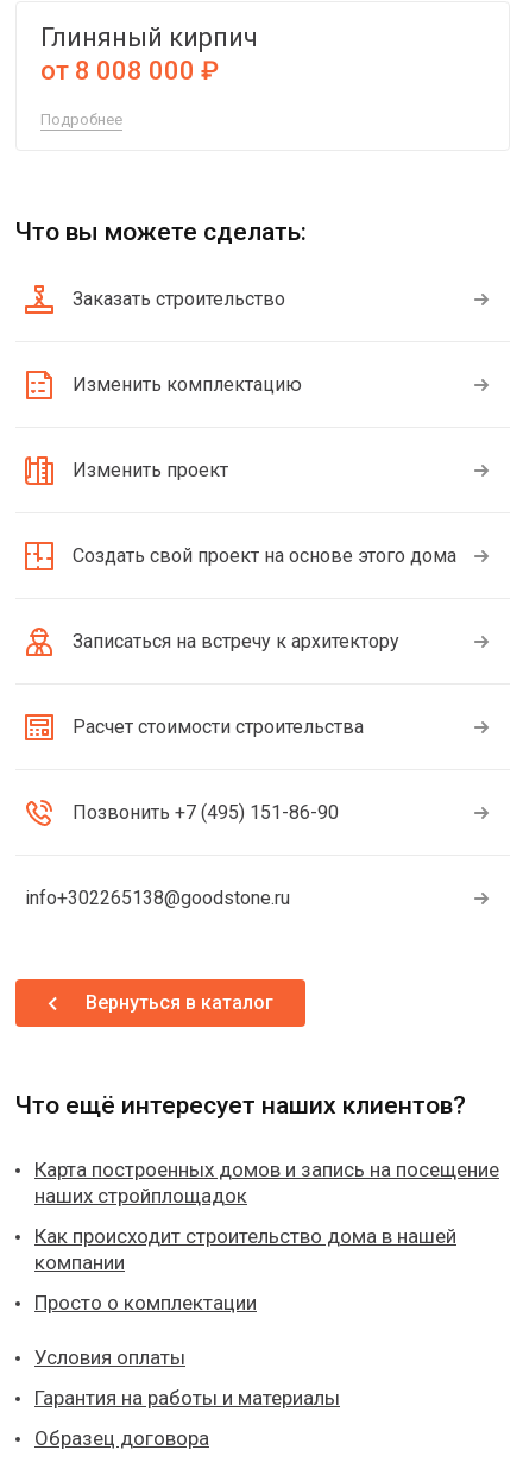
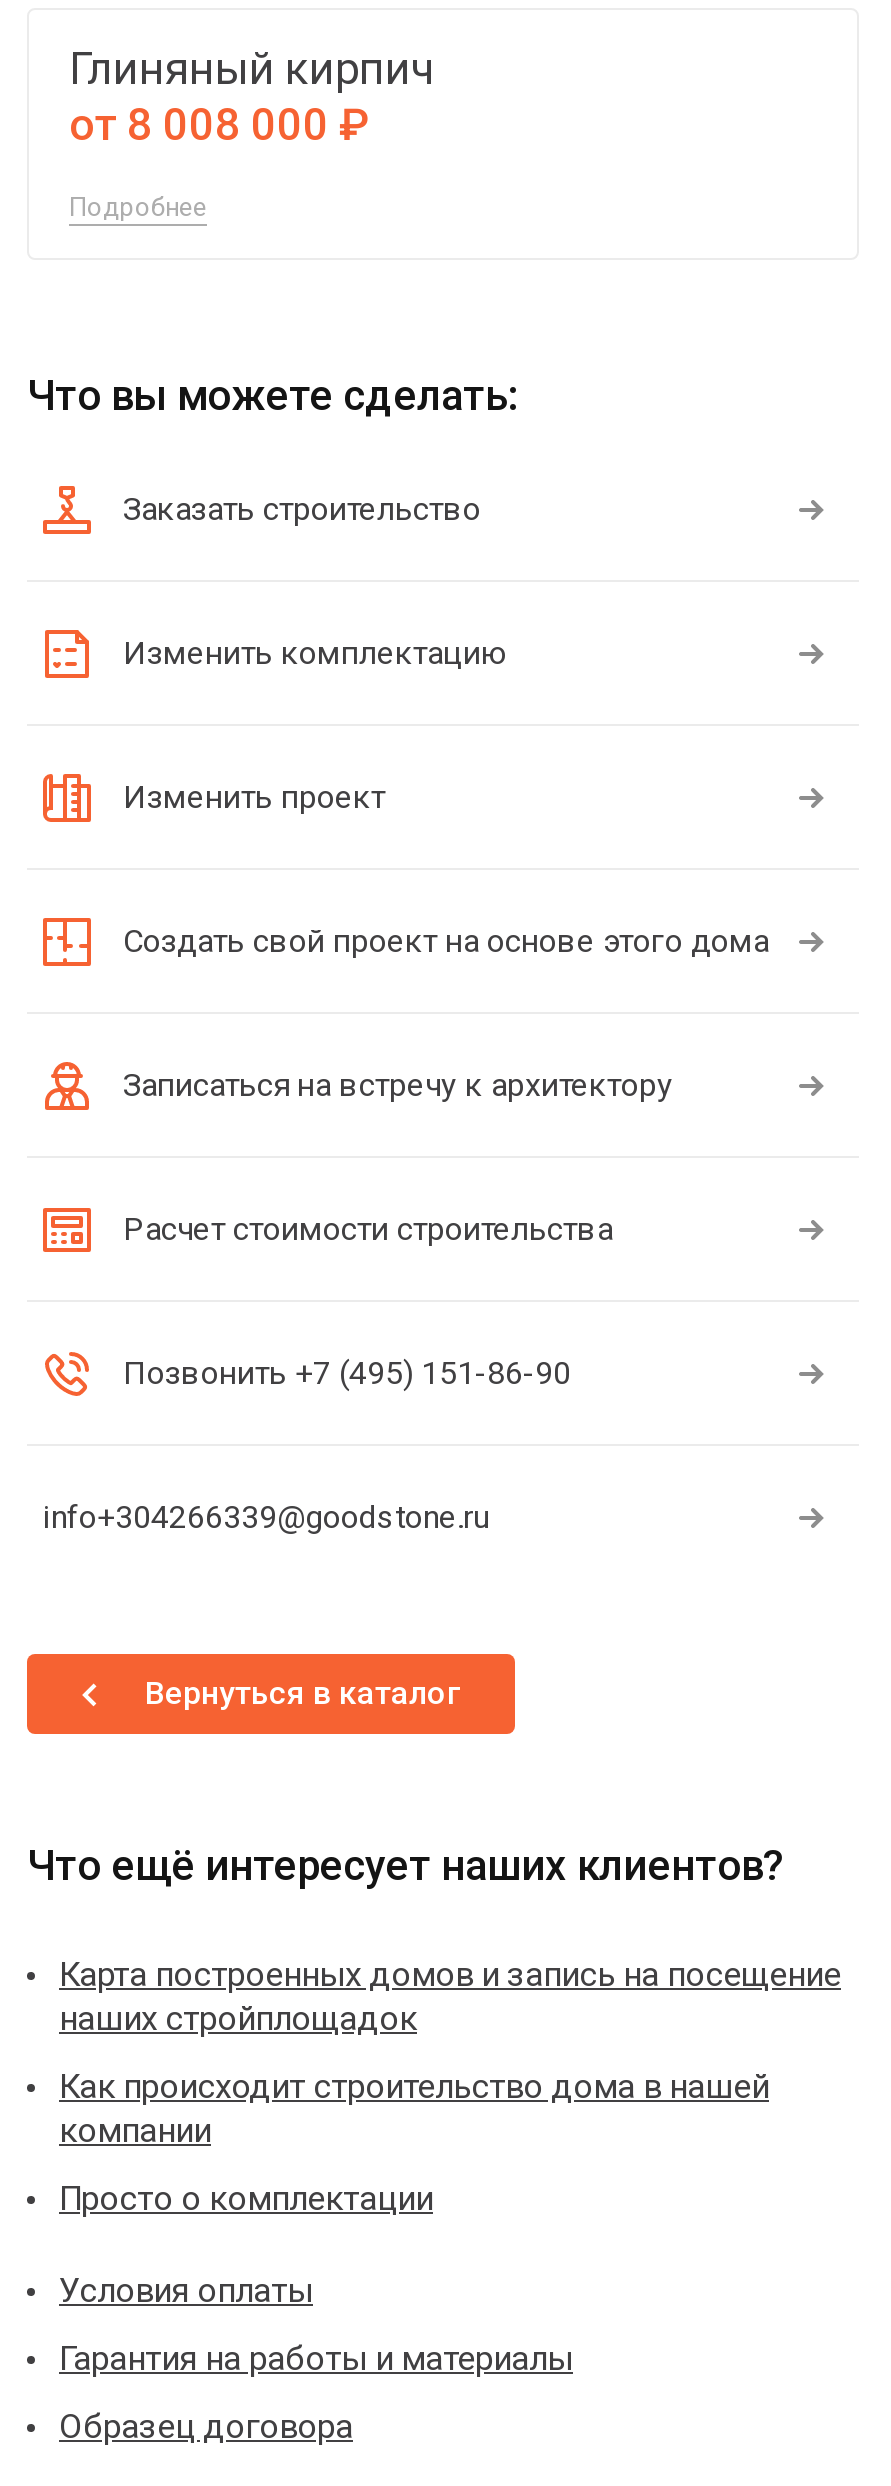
- info+302265138@goodstone.ru
+ info+304266339@goodstone.ru
